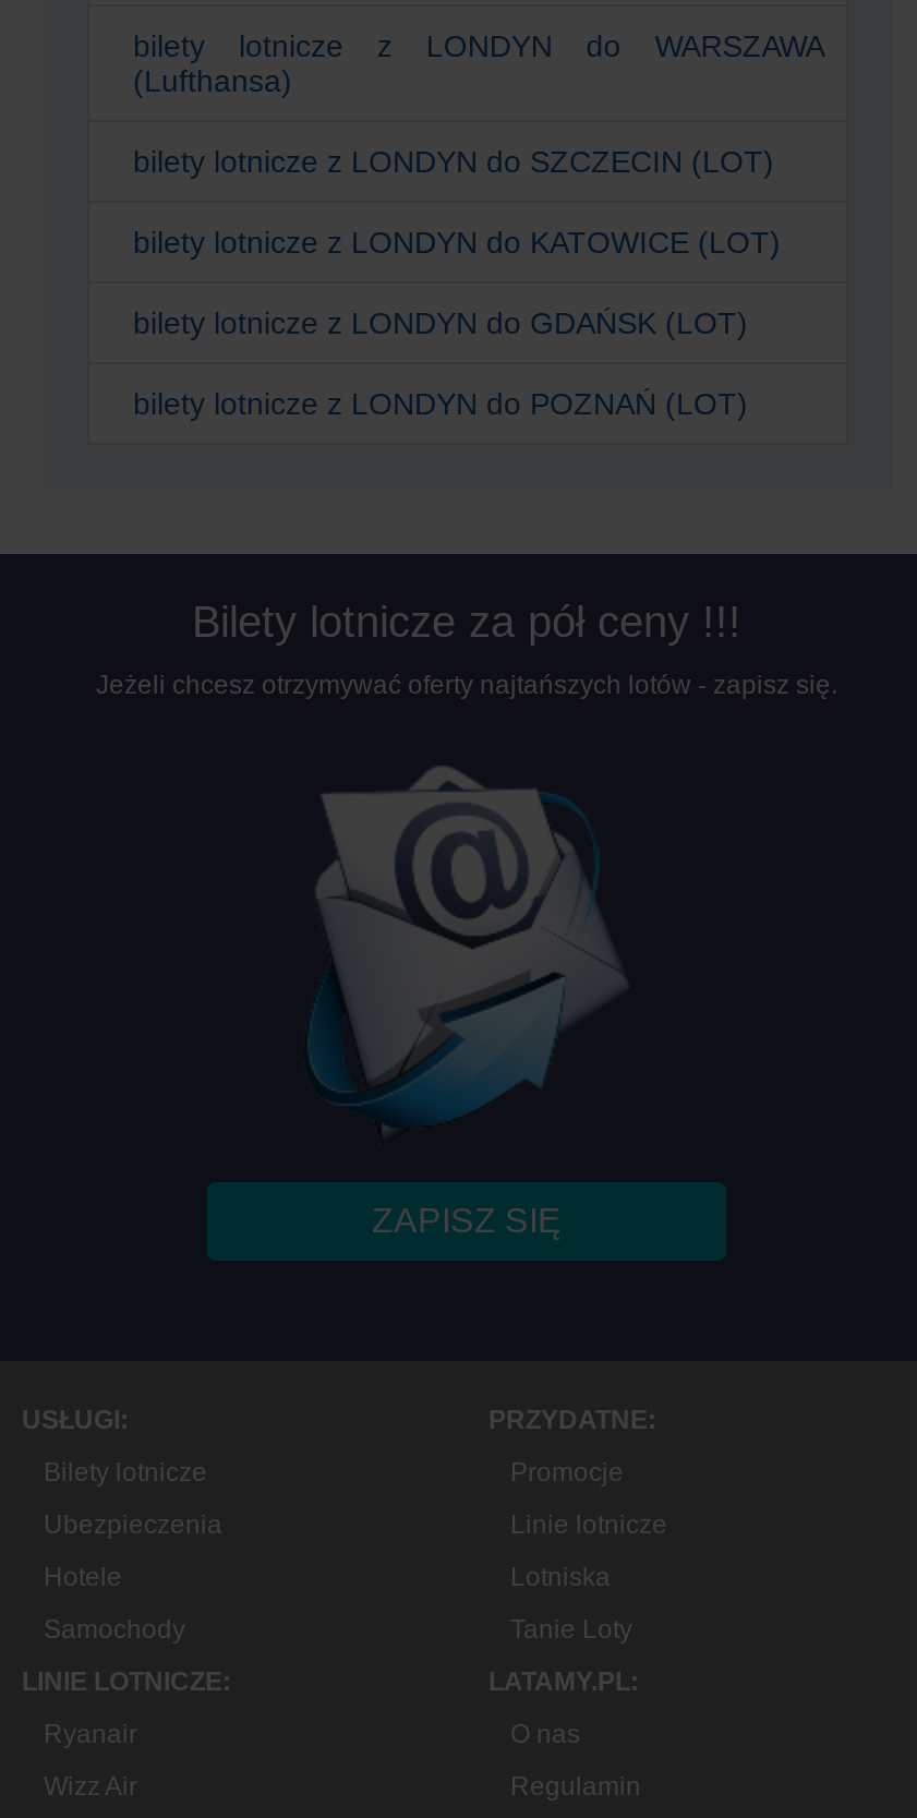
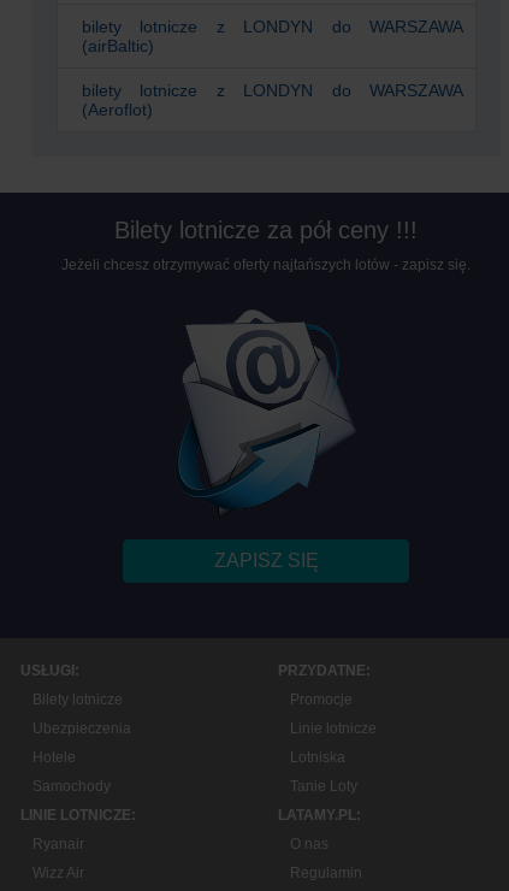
- (Lufthansa)
- bilety lotnicze z LONDYN do SZCZECIN (LOT)
- bilety lotnicze z LONDYN do KATOWICE (LOT)
- bilety lotnicze z LONDYN do GDAŃSK (LOT)
- bilety lotnicze z LONDYN do POZNAŃ (LOT)
+ (airBaltic)
+ bilety lotnicze z LONDYN do WARSZAWA
+ (Aeroflot)
